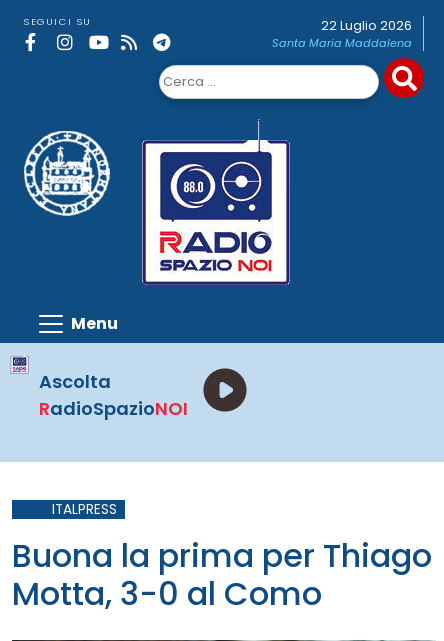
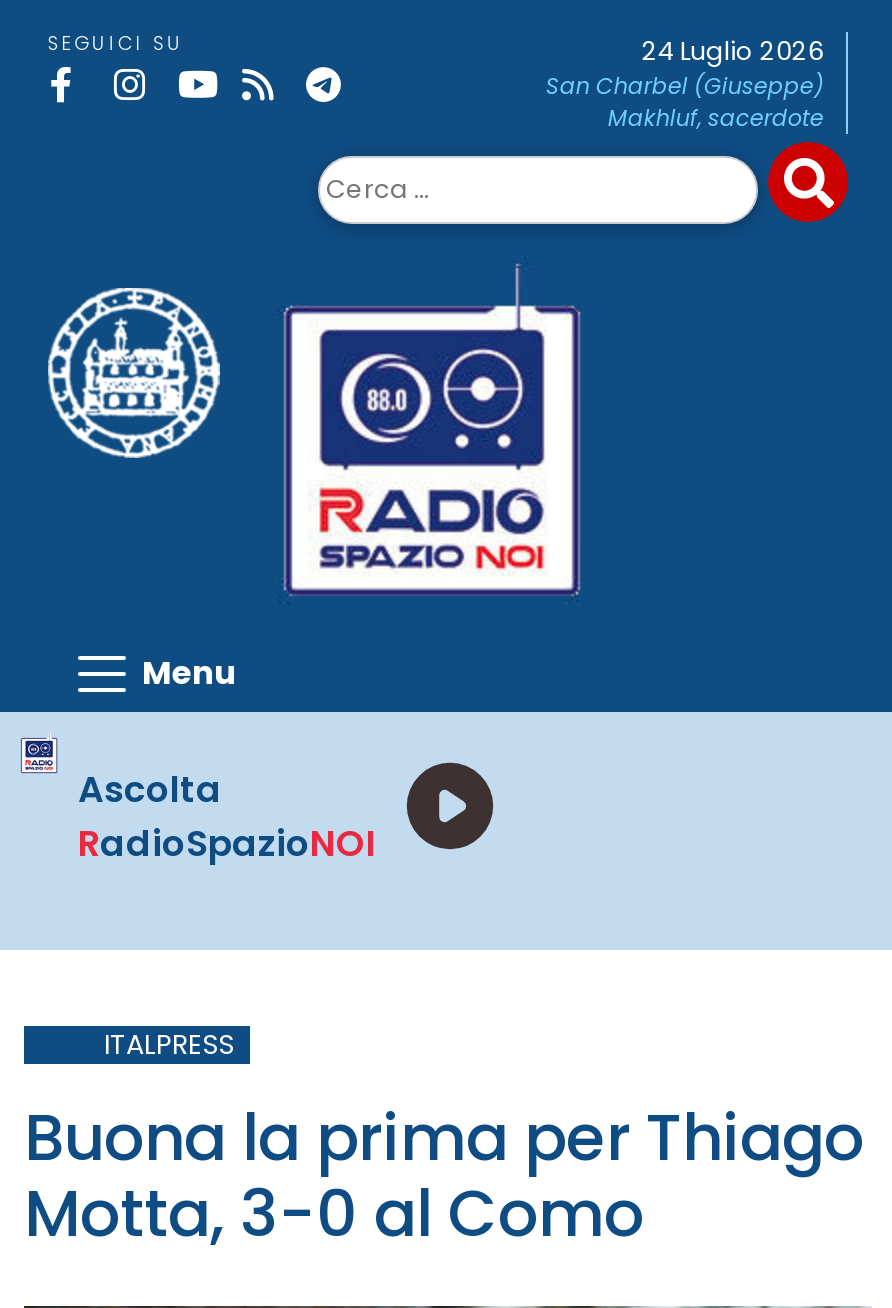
- 22 Luglio 2026
- Santa Maria Maddalena
+ 24 Luglio 2026
+ San Charbel (Giuseppe)
+ Makhluf, sacerdote
